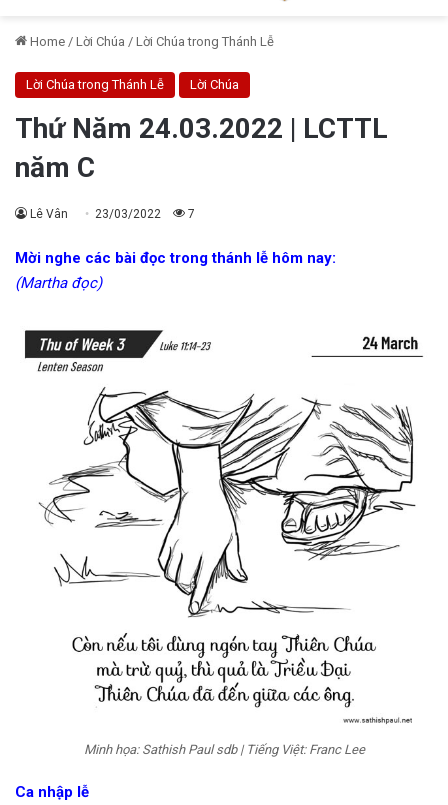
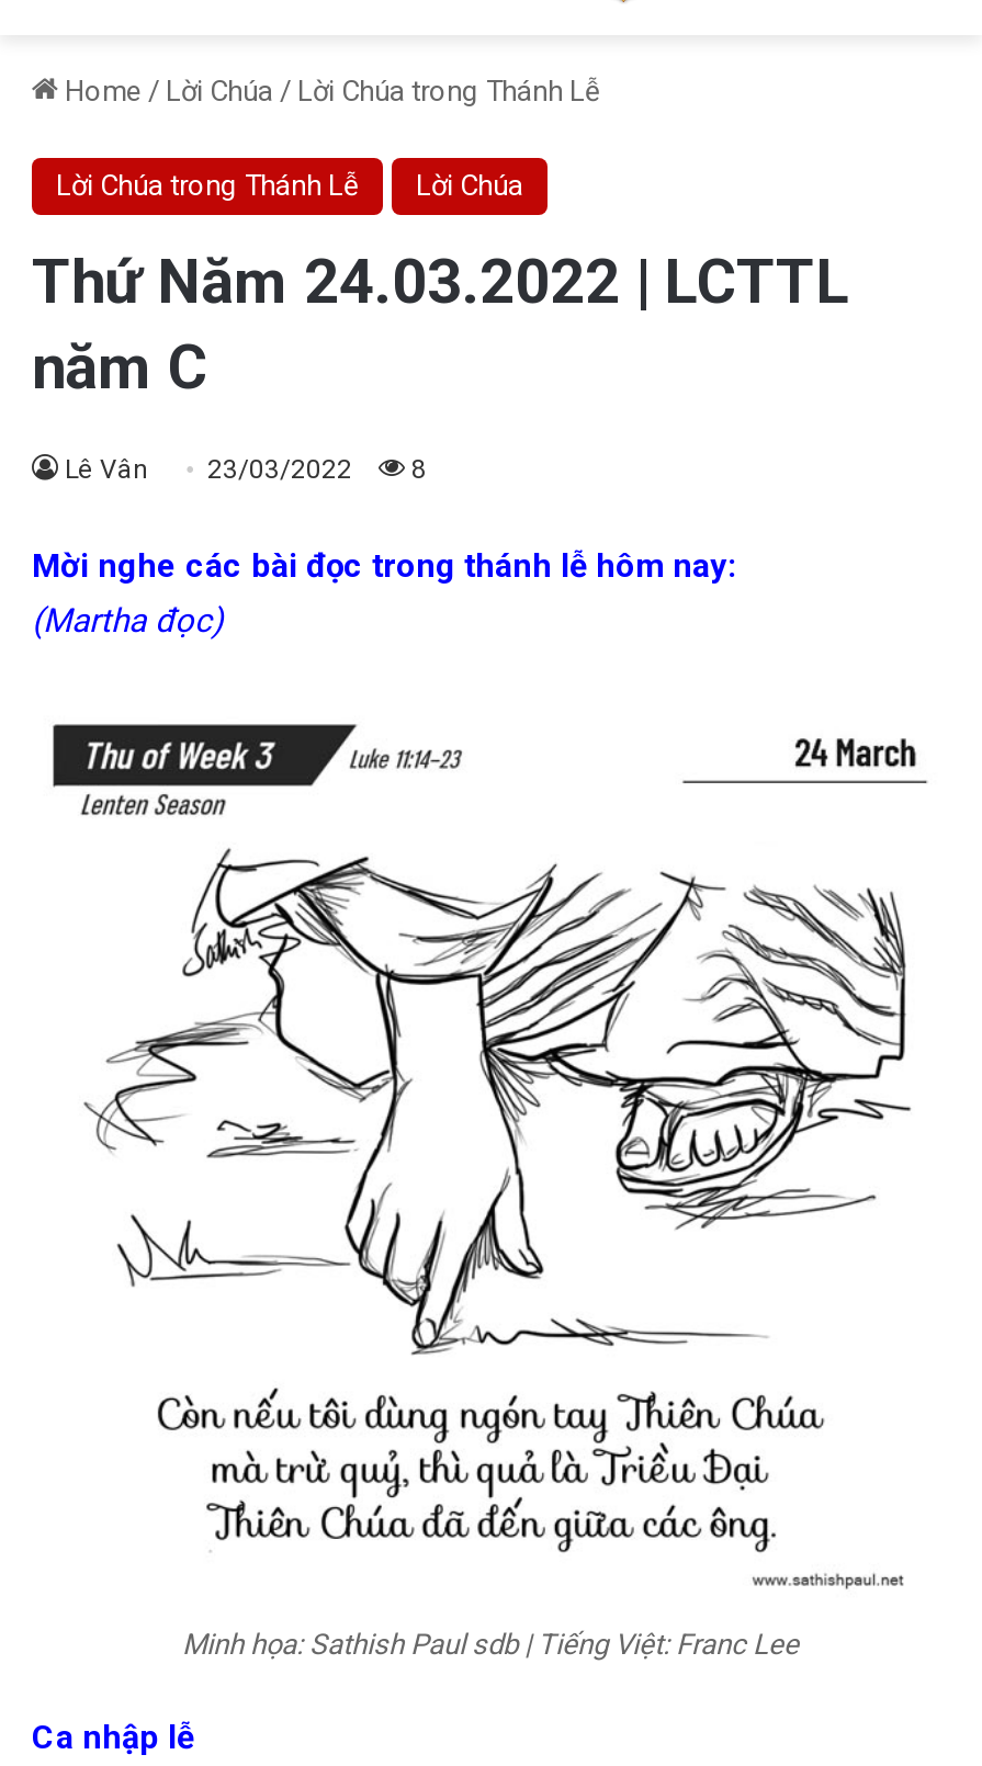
- Lê Vân 23/03/2022 7
+ Lê Vân 23/03/2022 8
